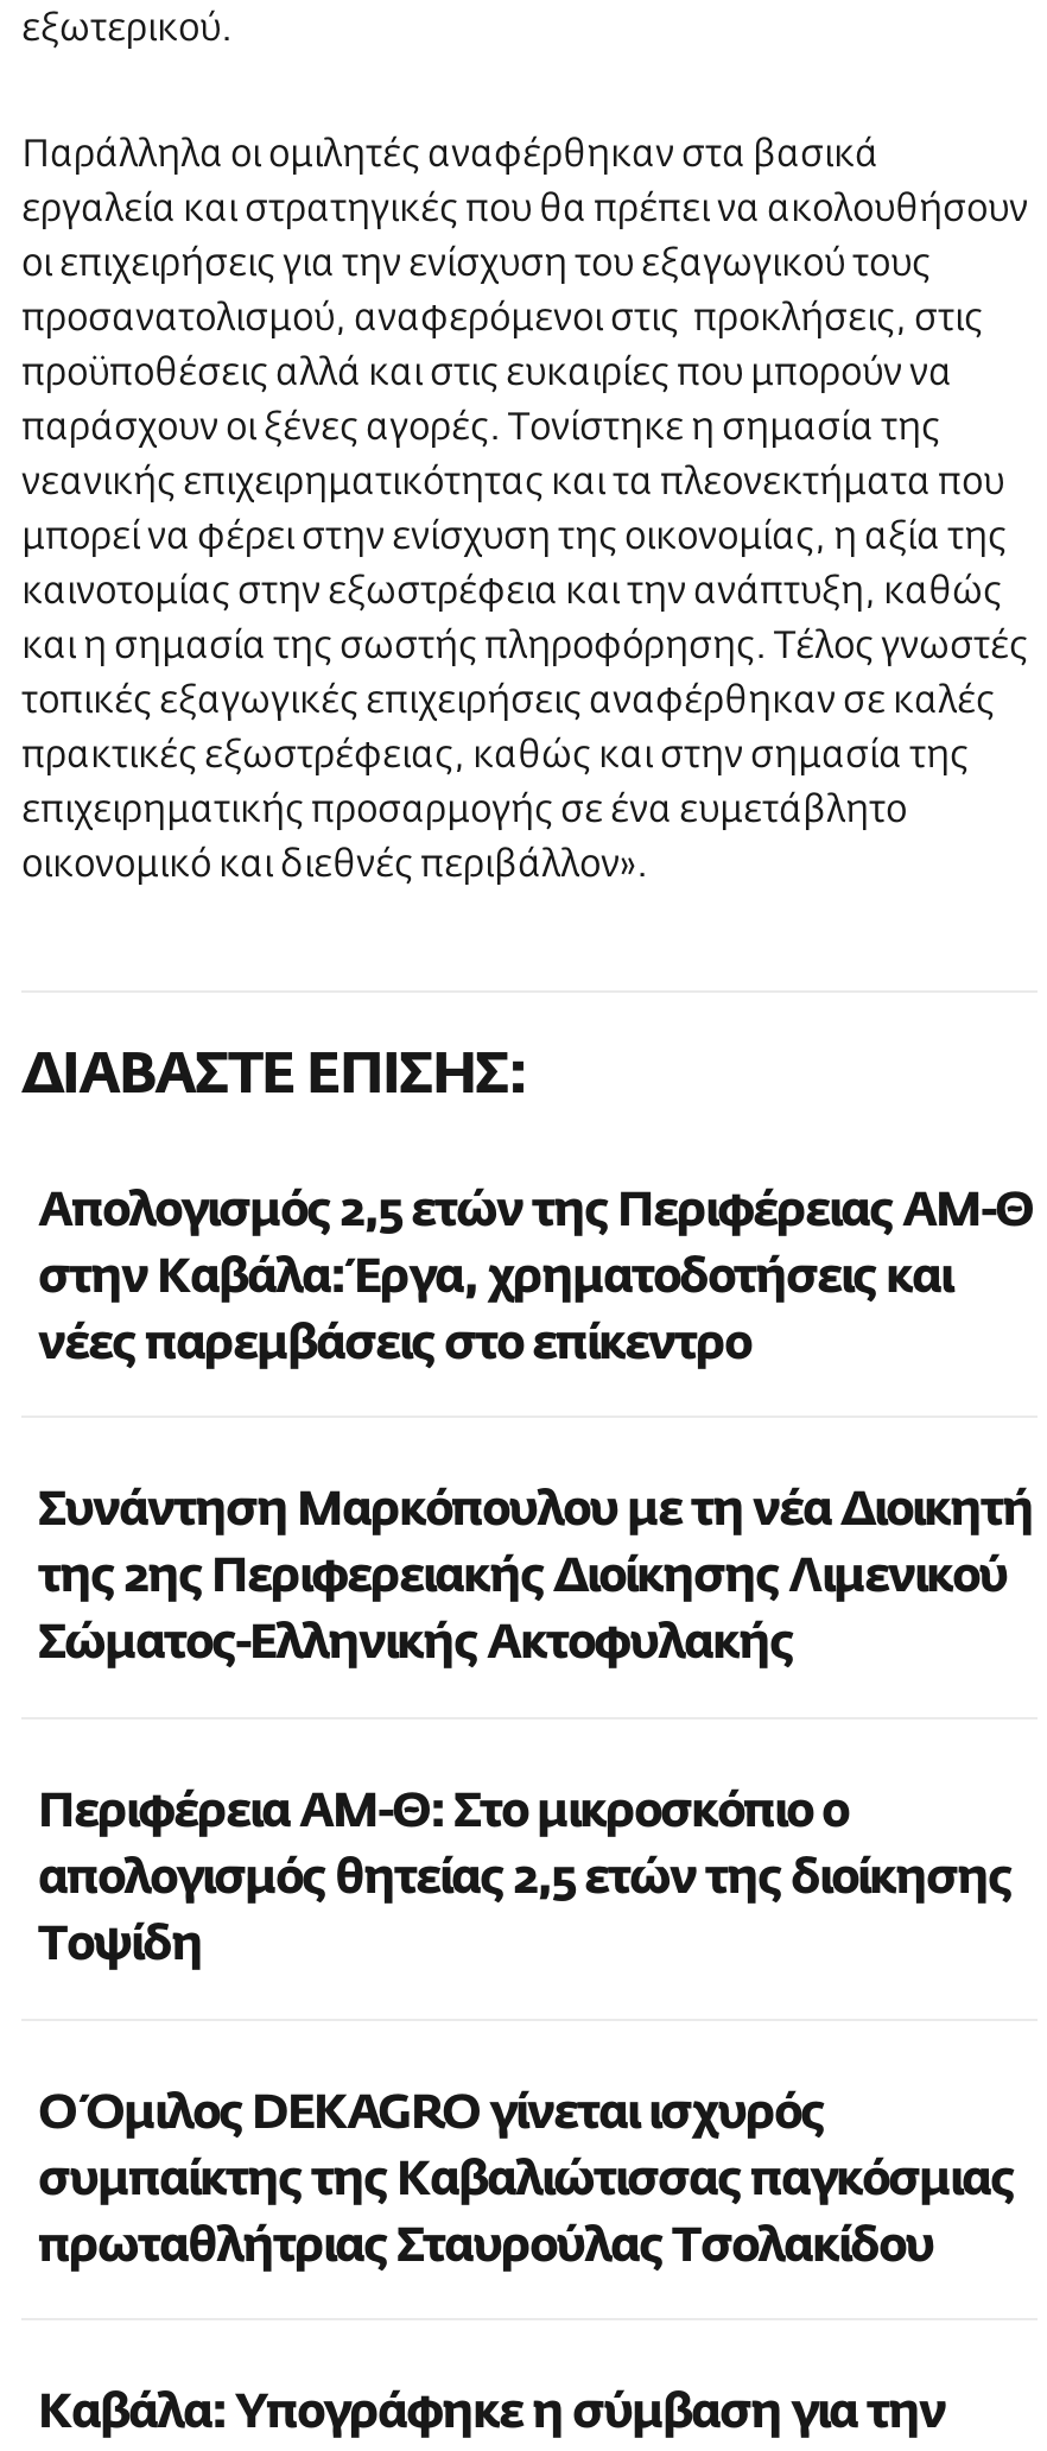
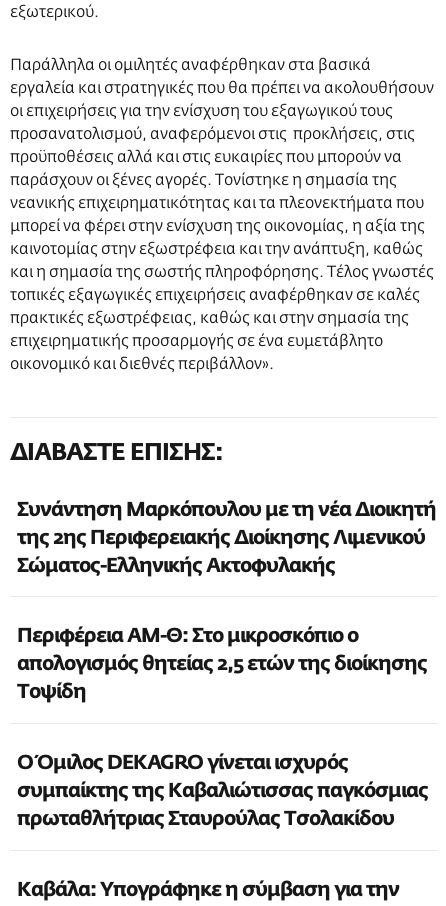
- Απολογισμός 2,5 ετών της Περιφέρειας ΑΜ-Θ
- στην Καβάλα: Έργα, χρηματοδοτήσεις και
- νέες παρεμβάσεις στο επίκεντρο
